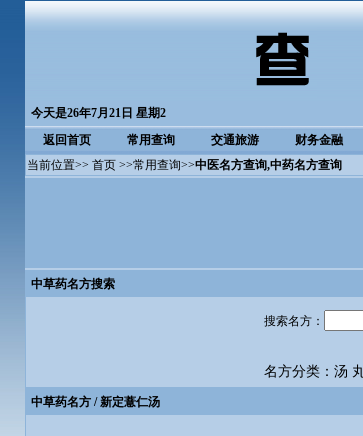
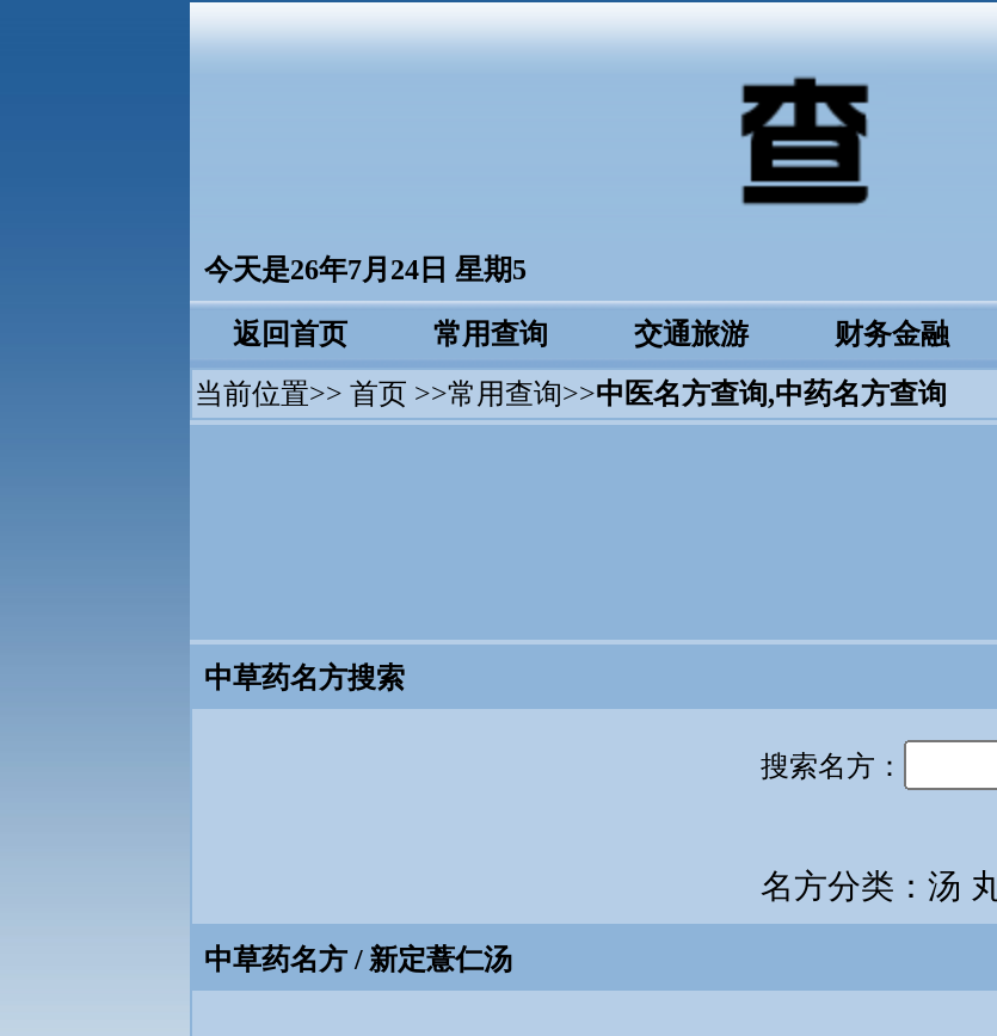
- 今天是26年7月21日 星期2
+ 今天是26年7月24日 星期5
